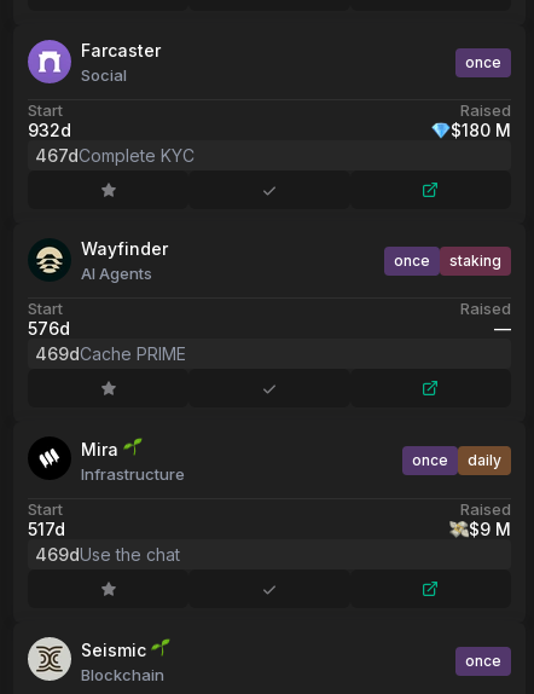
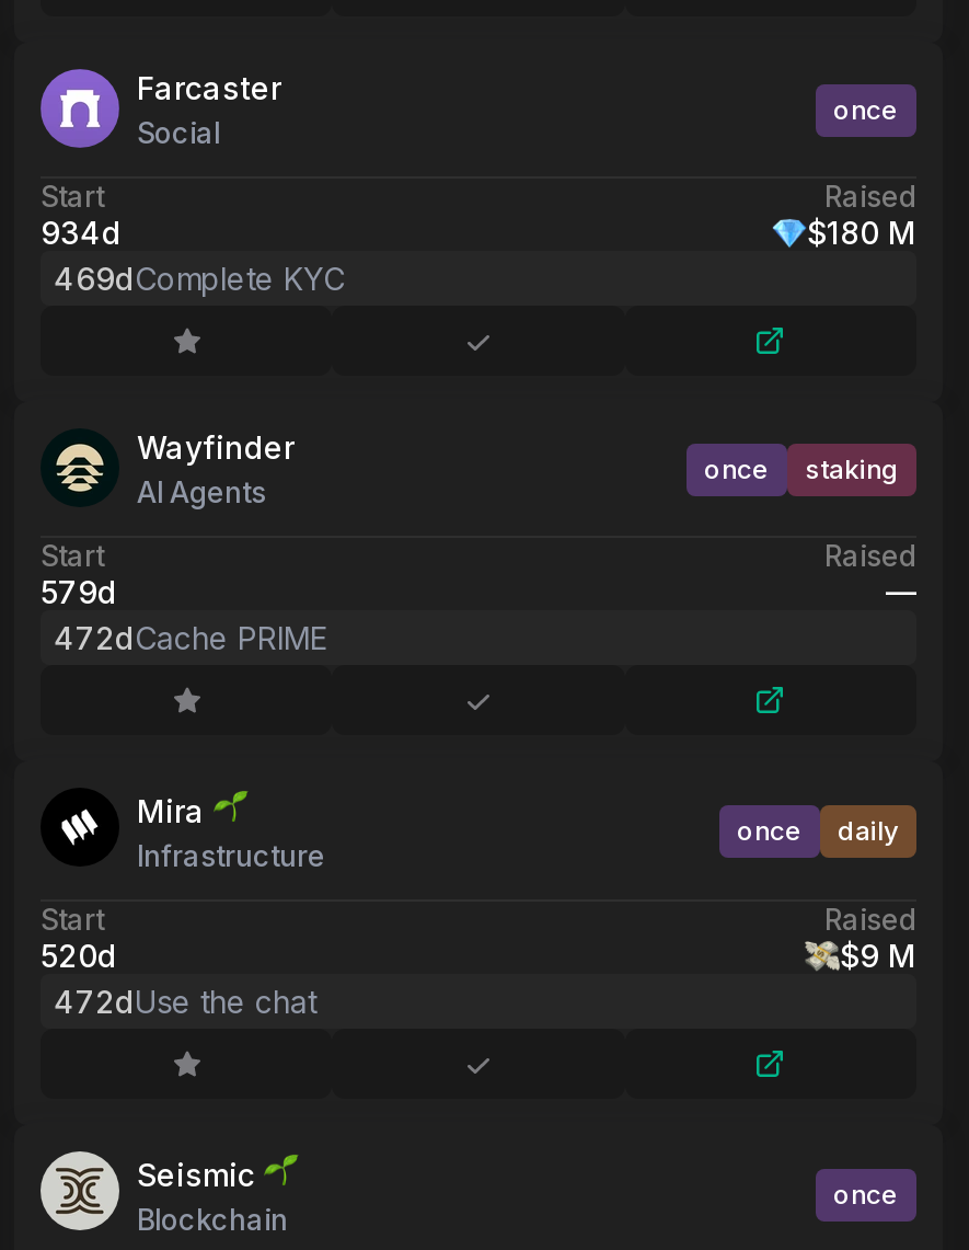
- 932d
+ 934d

- 467dComplete KYC
+ 469dComplete KYC

- 576d
+ 579d

- 469dCache PRIME
+ 472dCache PRIME

- 517d
+ 520d

- 469dUse the chat
+ 472dUse the chat
